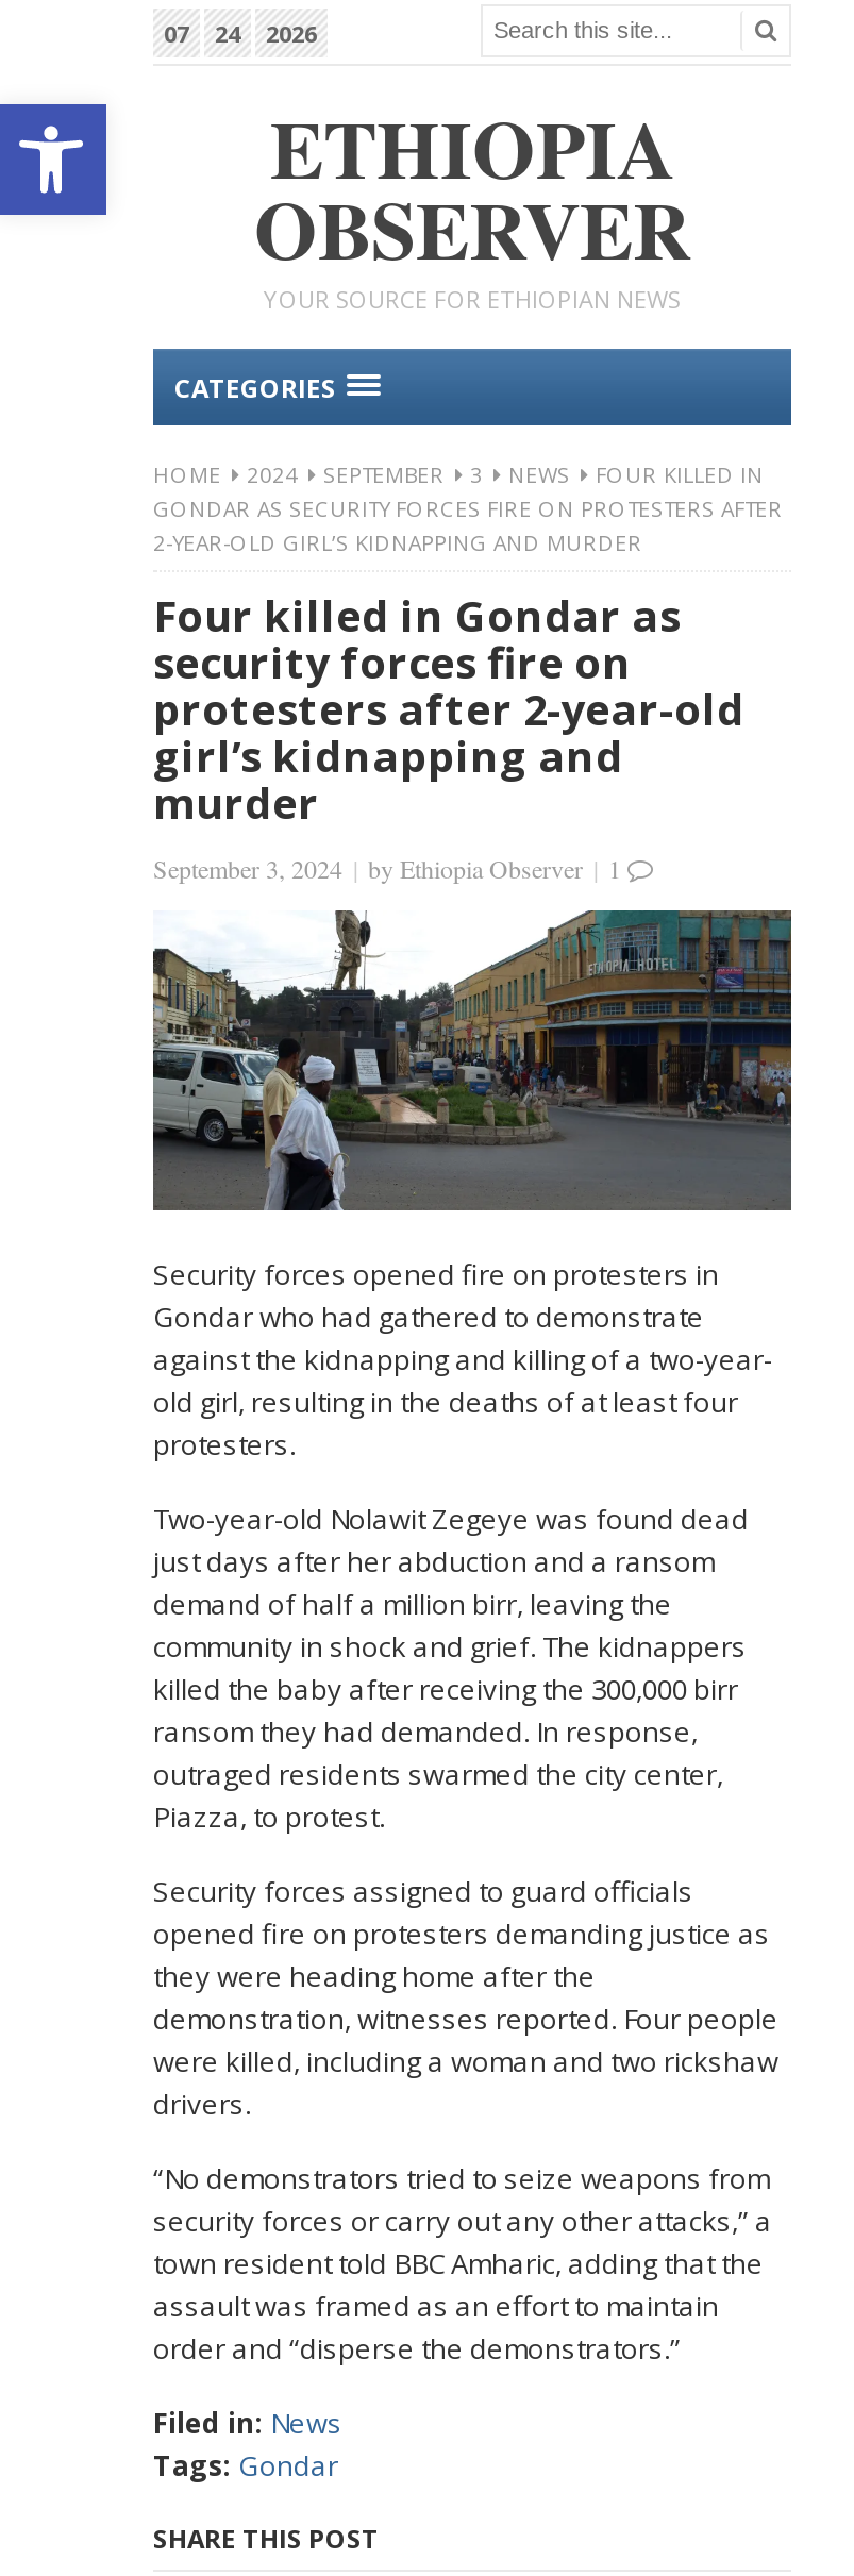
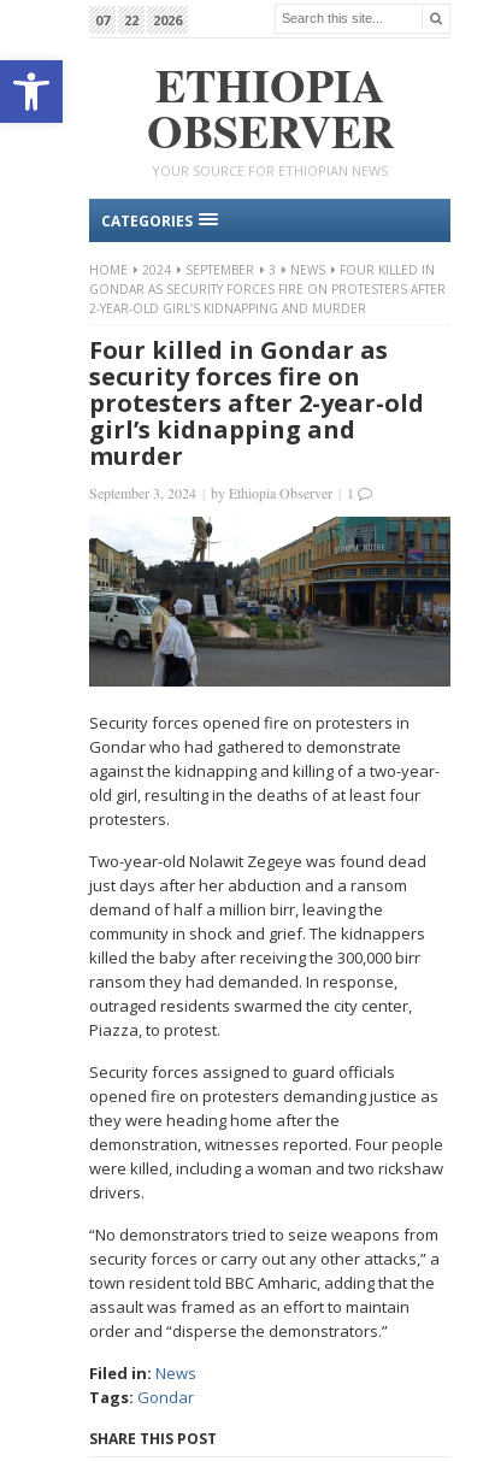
- 07 24 2026
+ 07 22 2026
